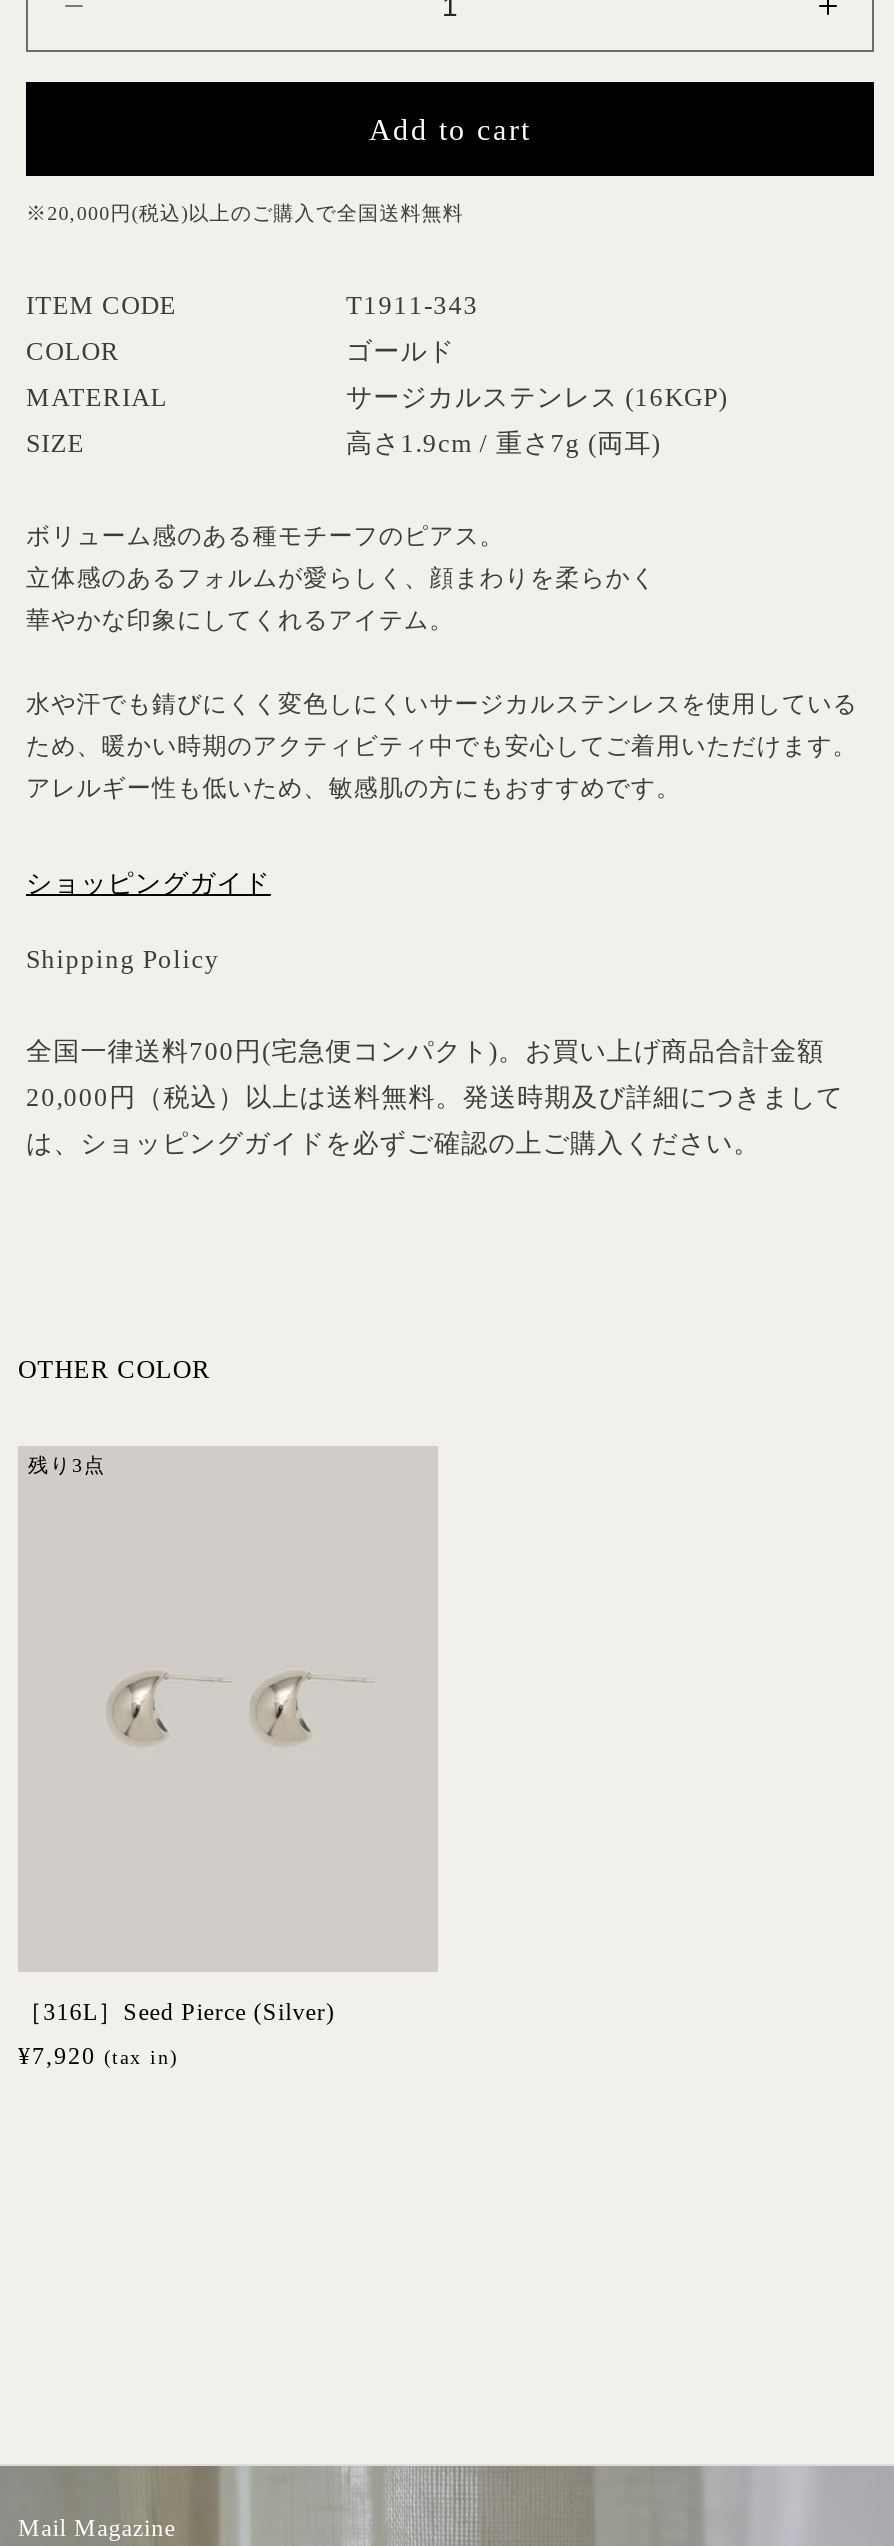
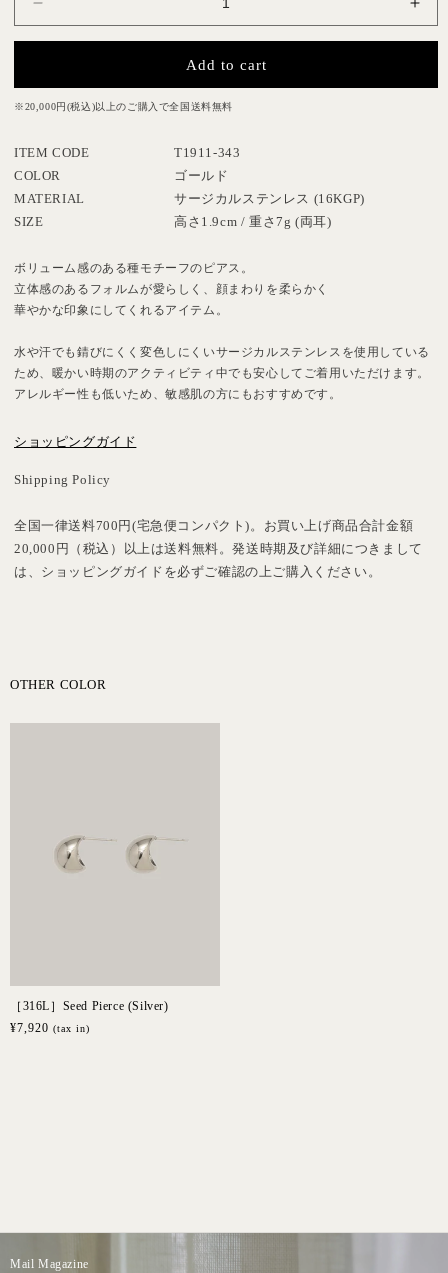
- 残り3点
